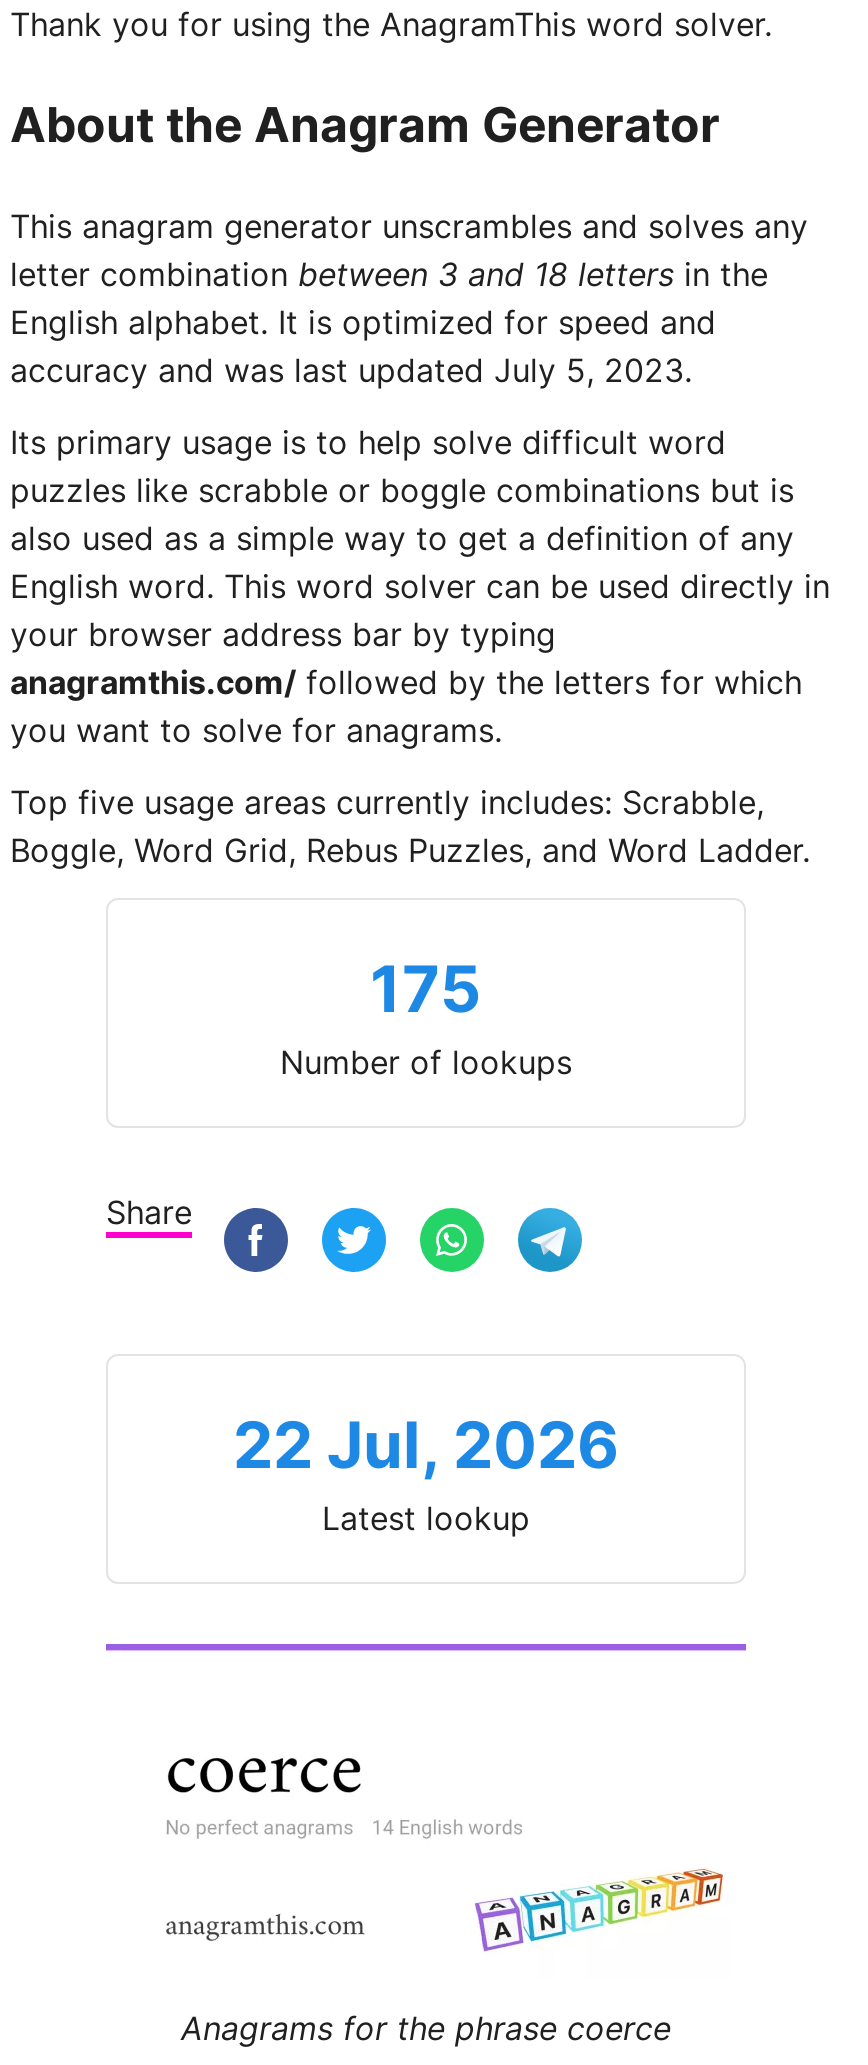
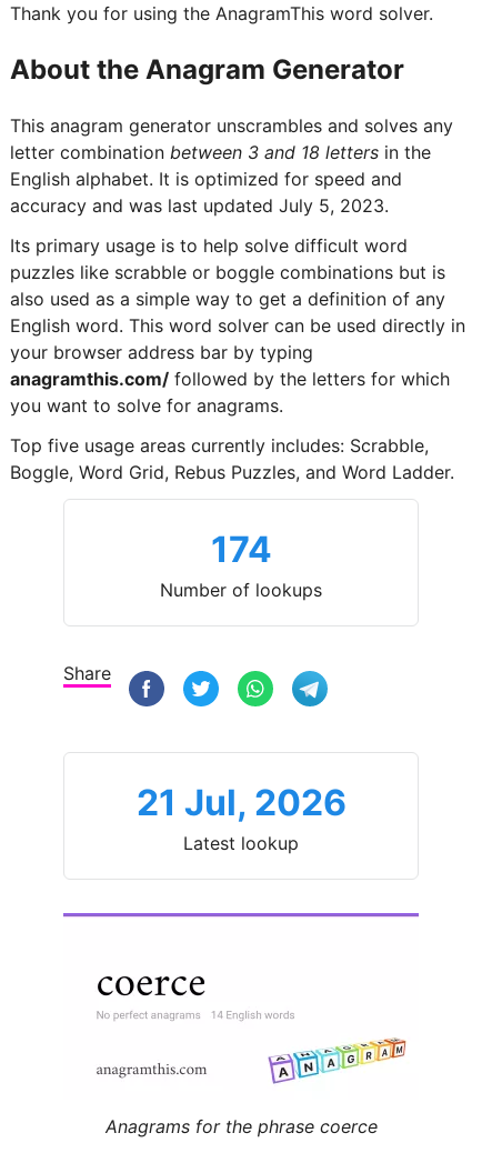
- 175
+ 174

- 22 Jul, 2026
+ 21 Jul, 2026
